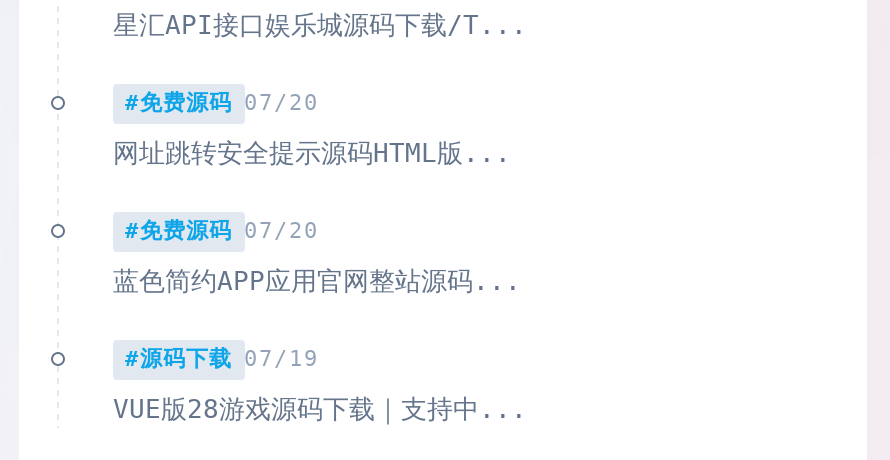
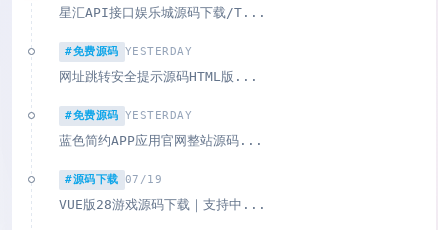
- #免费源码 07/20
+ #免费源码 YESTERDAY

- #免费源码 07/20
+ #免费源码 YESTERDAY
